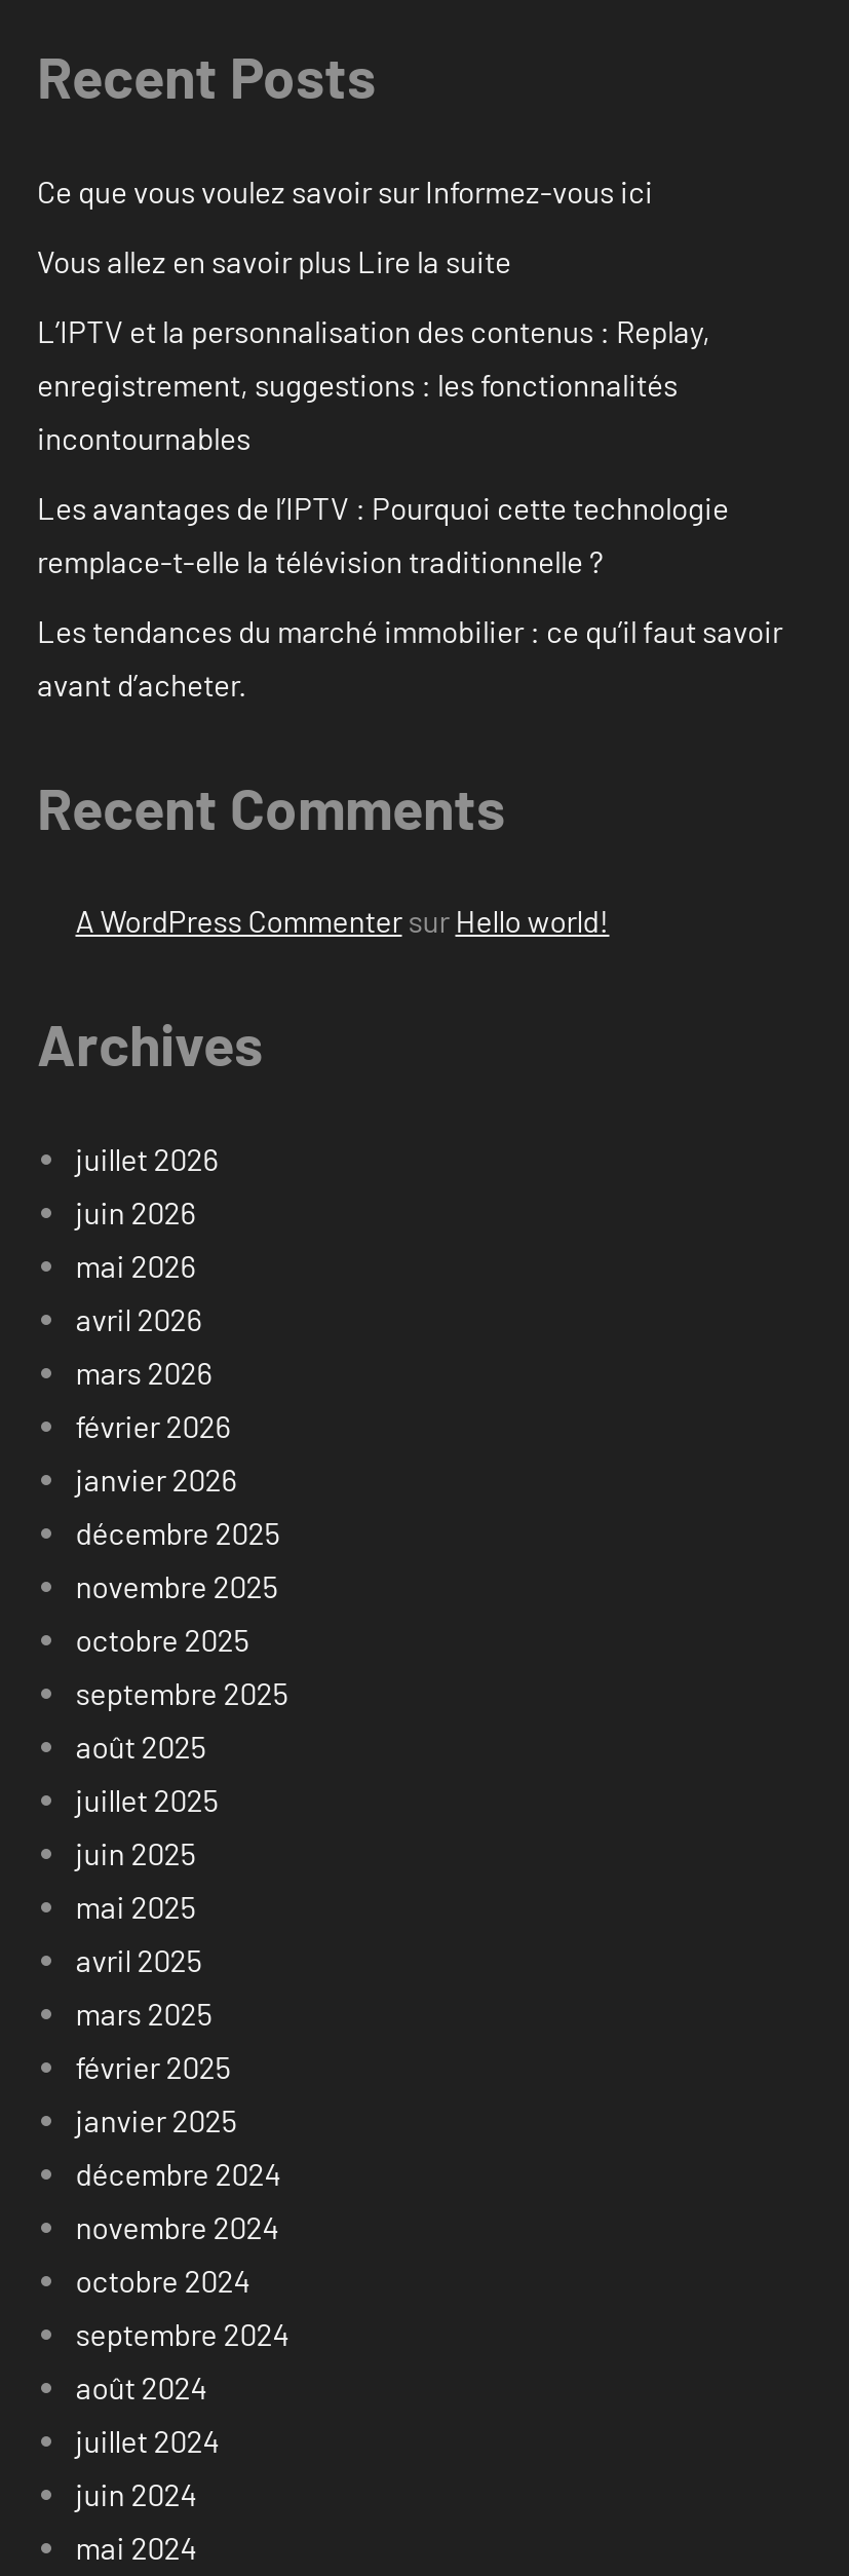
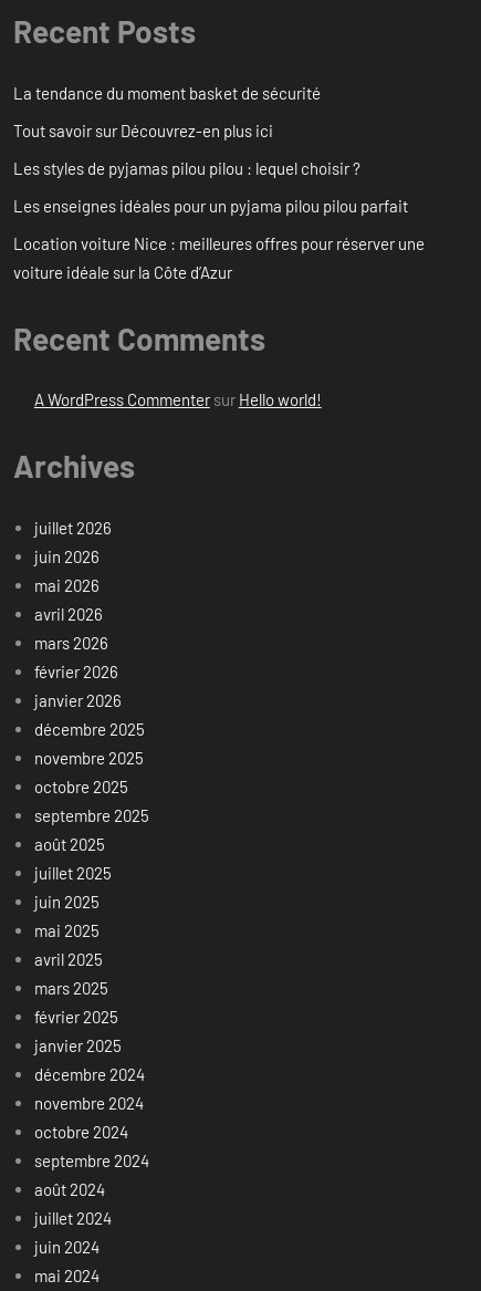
- Ce que vous voulez savoir sur Informez-vous ici
+ La tendance du moment basket de sécurité

- Vous allez en savoir plus Lire la suite
+ Tout savoir sur Découvrez-en plus ici

- L’IPTV et la personnalisation des contenus : Replay,
- enregistrement, suggestions : les fonctionnalités
- incontournables
+ Les styles de pyjamas pilou pilou : lequel choisir ?

- Les avantages de l’IPTV : Pourquoi cette technologie
- remplace-t-elle la télévision traditionnelle ?
+ Les enseignes idéales pour un pyjama pilou pilou parfait

- Les tendances du marché immobilier : ce qu’il faut savoir
- avant d’acheter.
+ Location voiture Nice : meilleures offres pour réserver une
+ voiture idéale sur la Côte d’Azur
